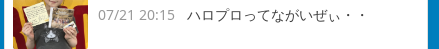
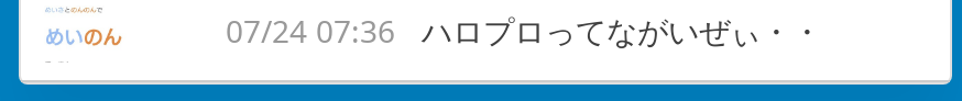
- 07/21 20:15 ハロプロってながいぜぃ・・
+ 07/24 07:36 ハロプロってながいぜぃ・・
